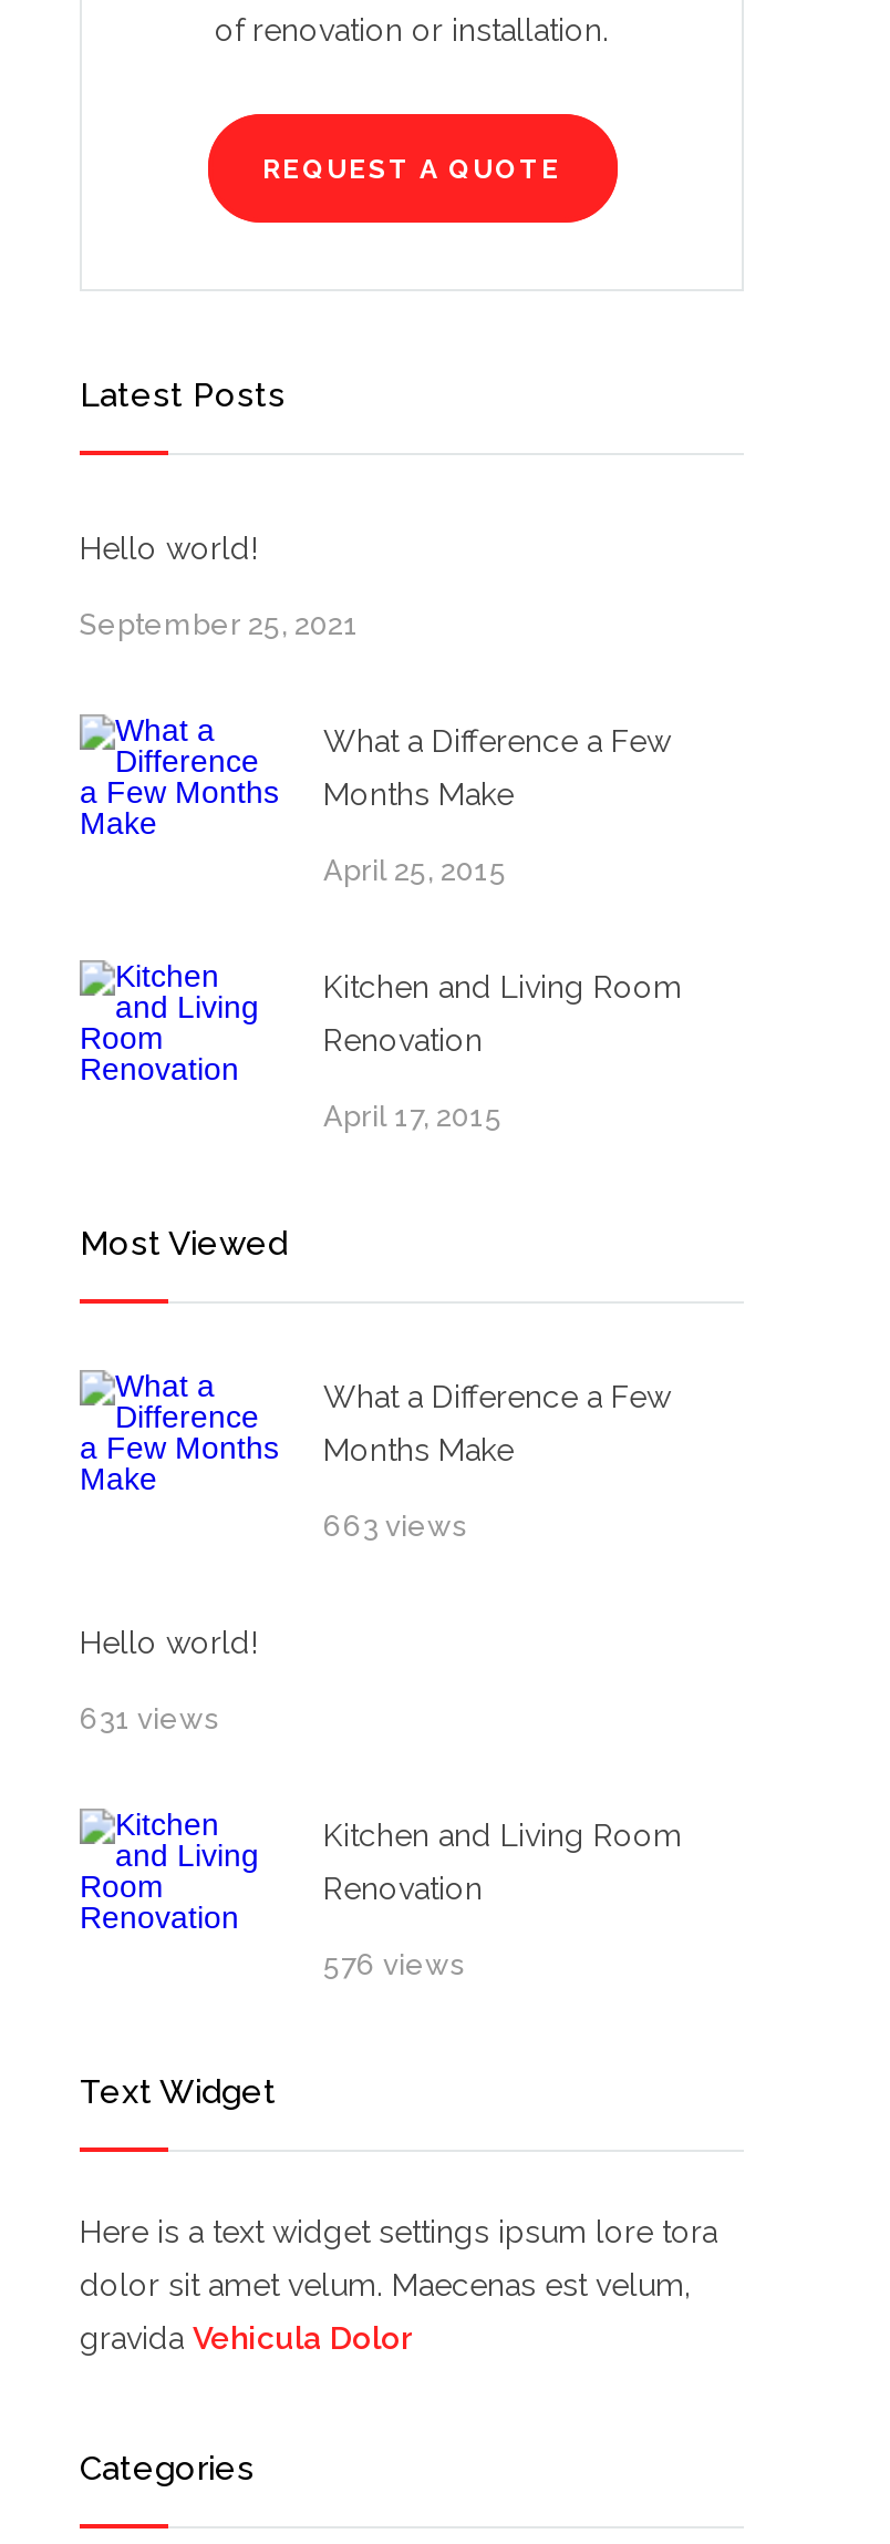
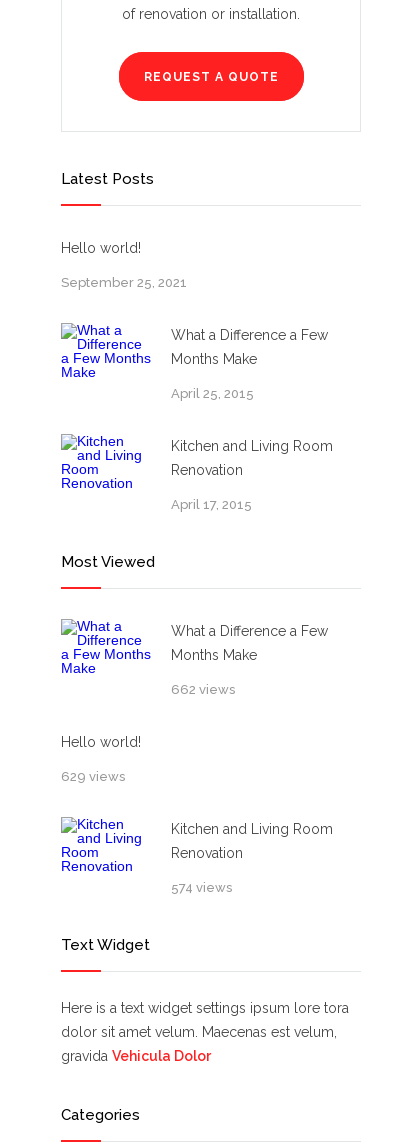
- 663 views
+ 662 views

- 631 views
+ 629 views

- 576 views
+ 574 views
